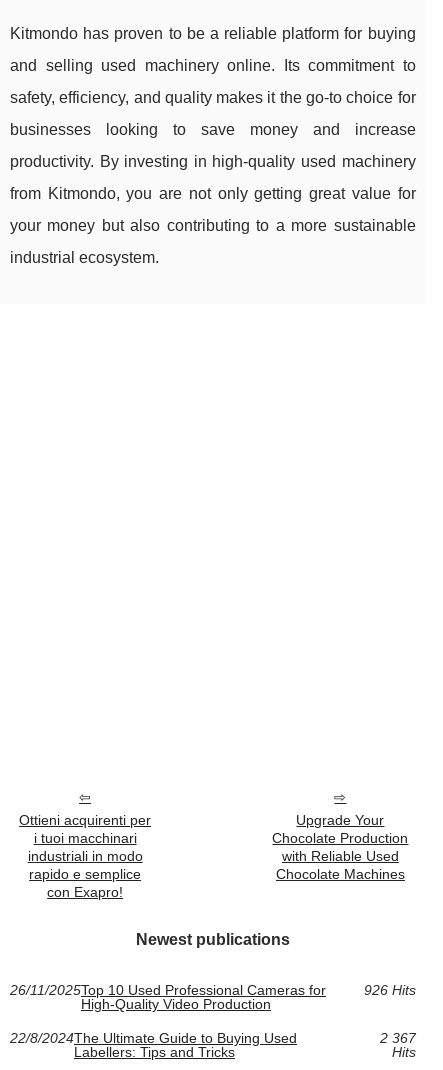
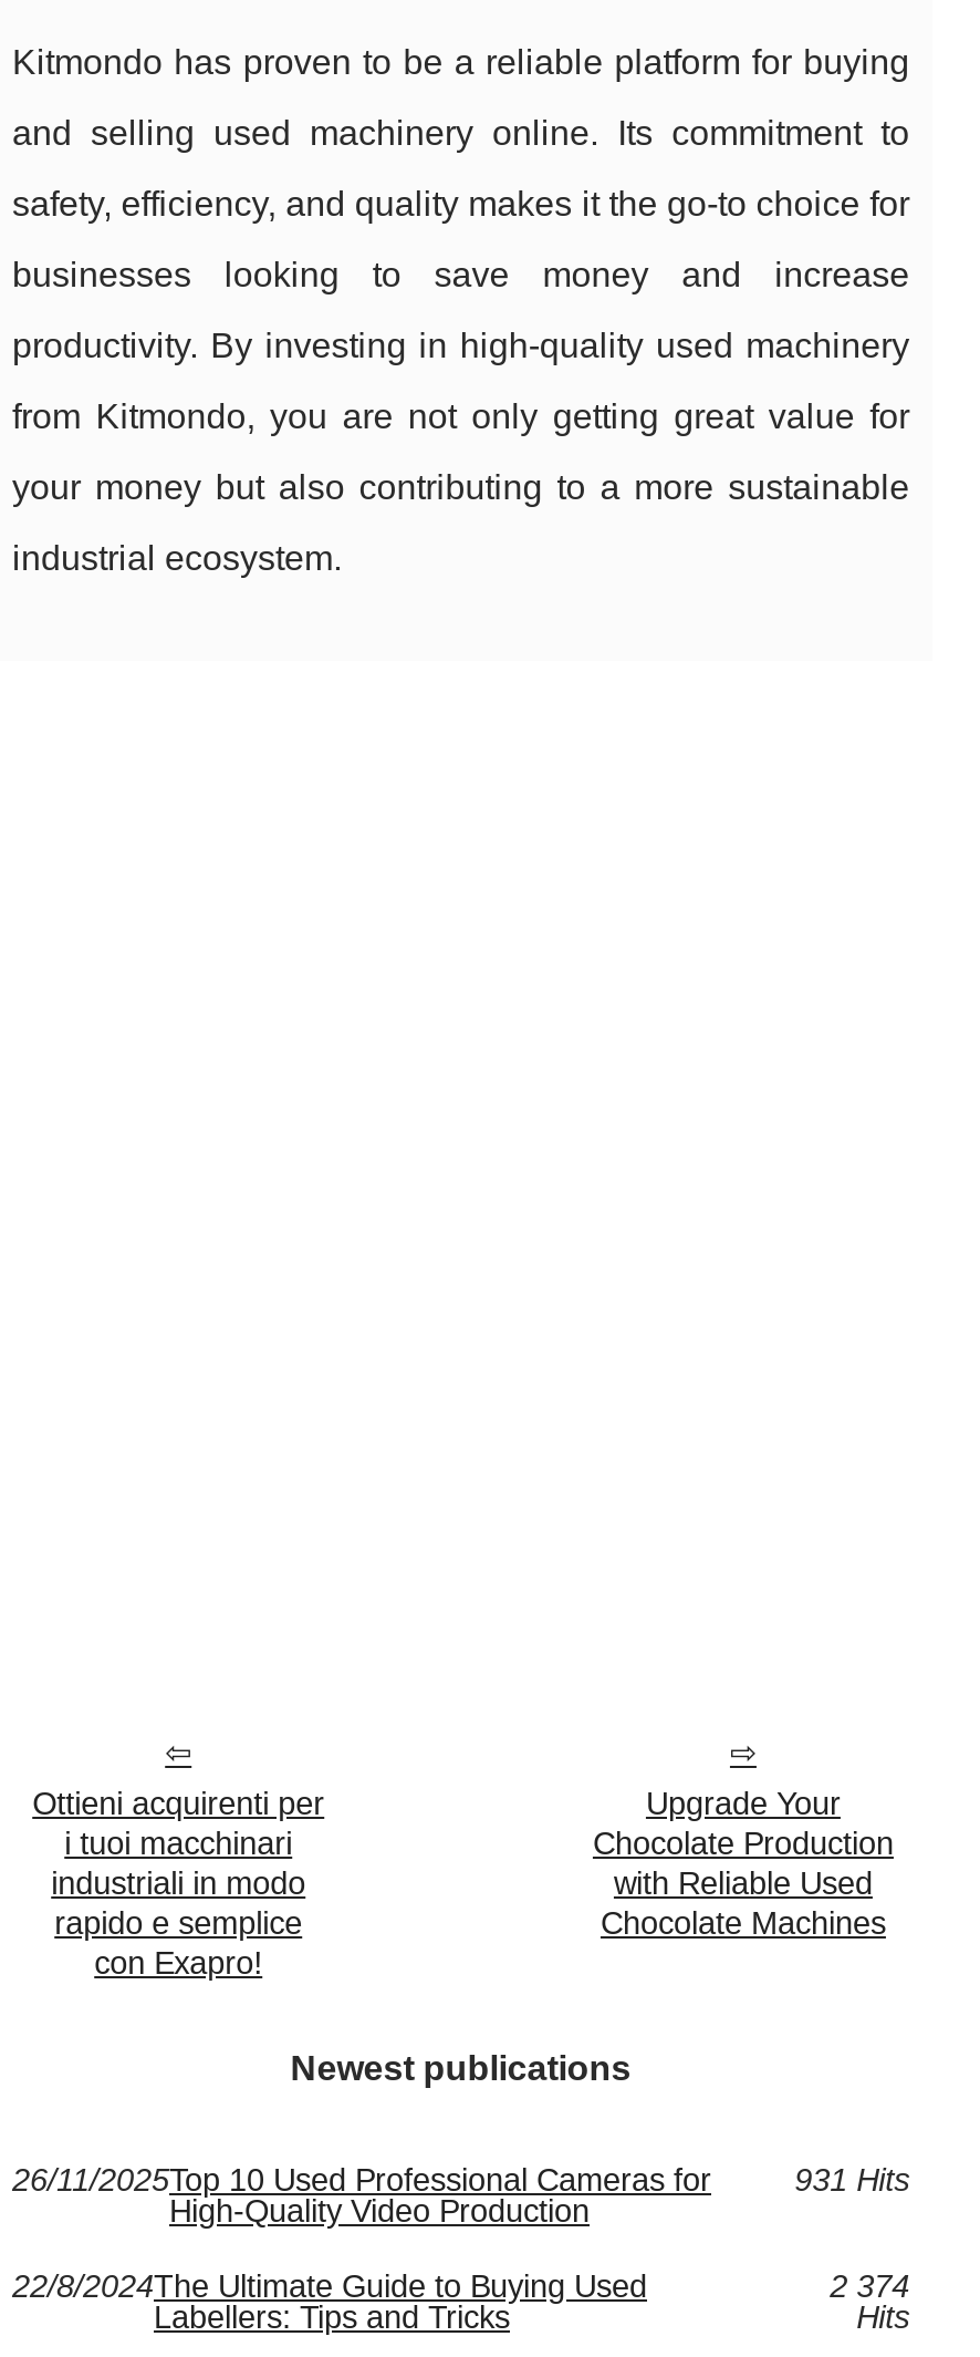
- 926 Hits
+ 931 Hits

- 2 367
+ 2 374
